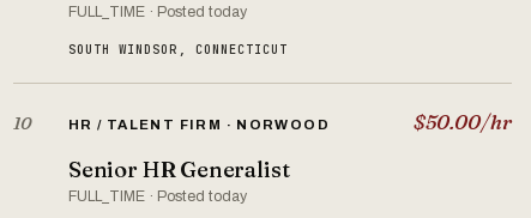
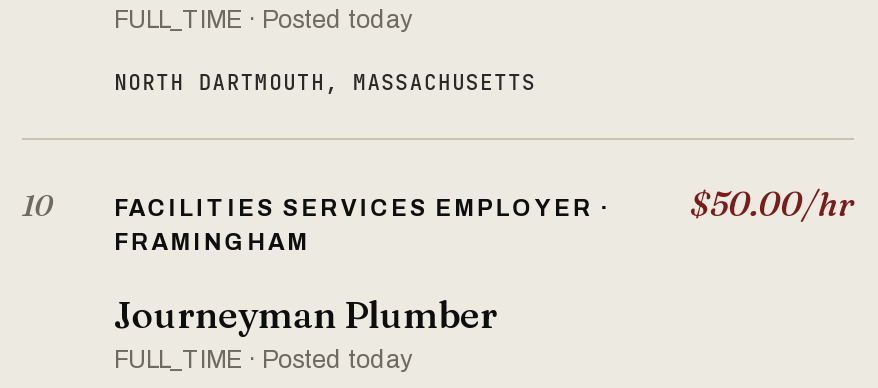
- SOUTH WINDSOR, CONNECTICUT
+ NORTH DARTMOUTH, MASSACHUSETTS

- HR / TALENT FIRM · NORWOOD
+ FACILITIES SERVICES EMPLOYER ·
+ FRAMINGHAM

- Senior HR Generalist
+ Journeyman Plumber
